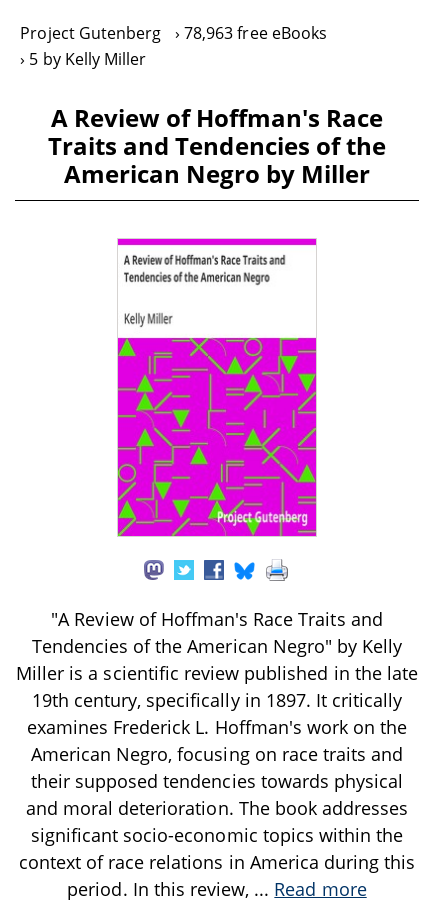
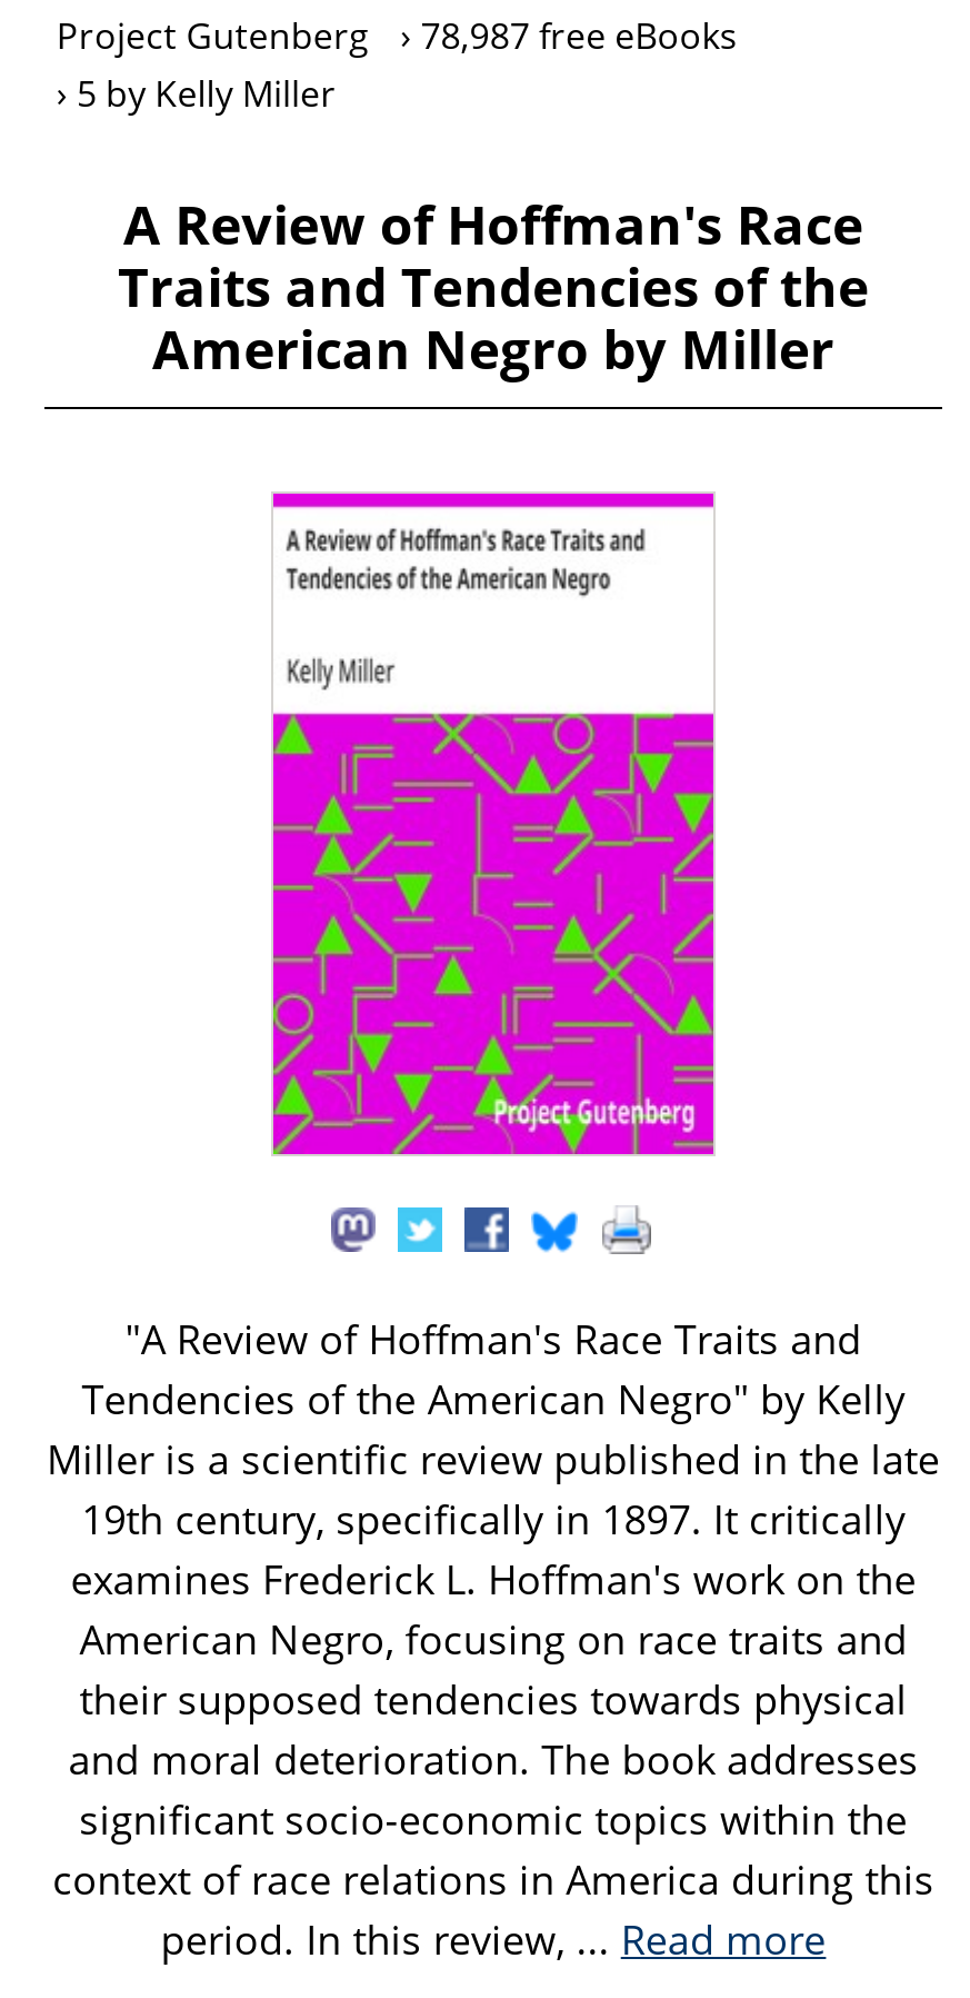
- Project Gutenberg 78,963 free eBooks
+ Project Gutenberg 78,987 free eBooks
